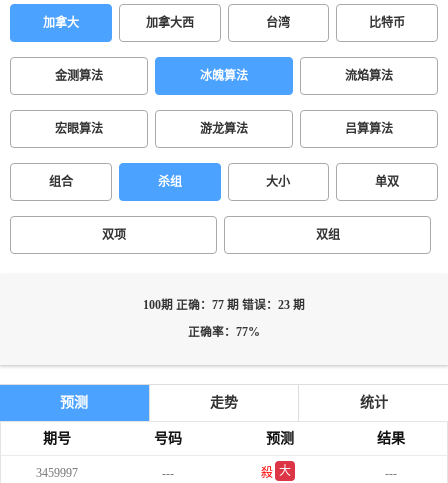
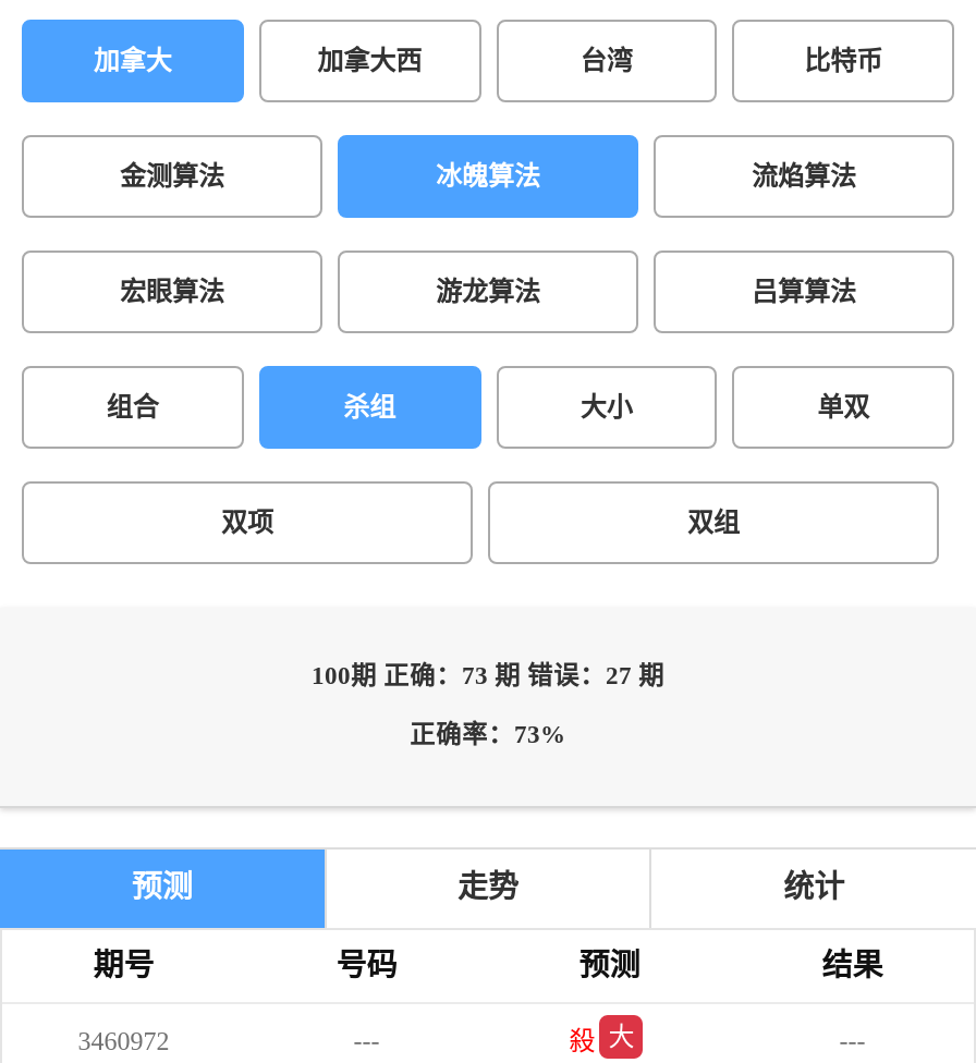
- 100期 正确：77 期 错误：23 期
+ 100期 正确：73 期 错误：27 期

- 正确率：77%
+ 正确率：73%

- 3459997
+ 3460972
